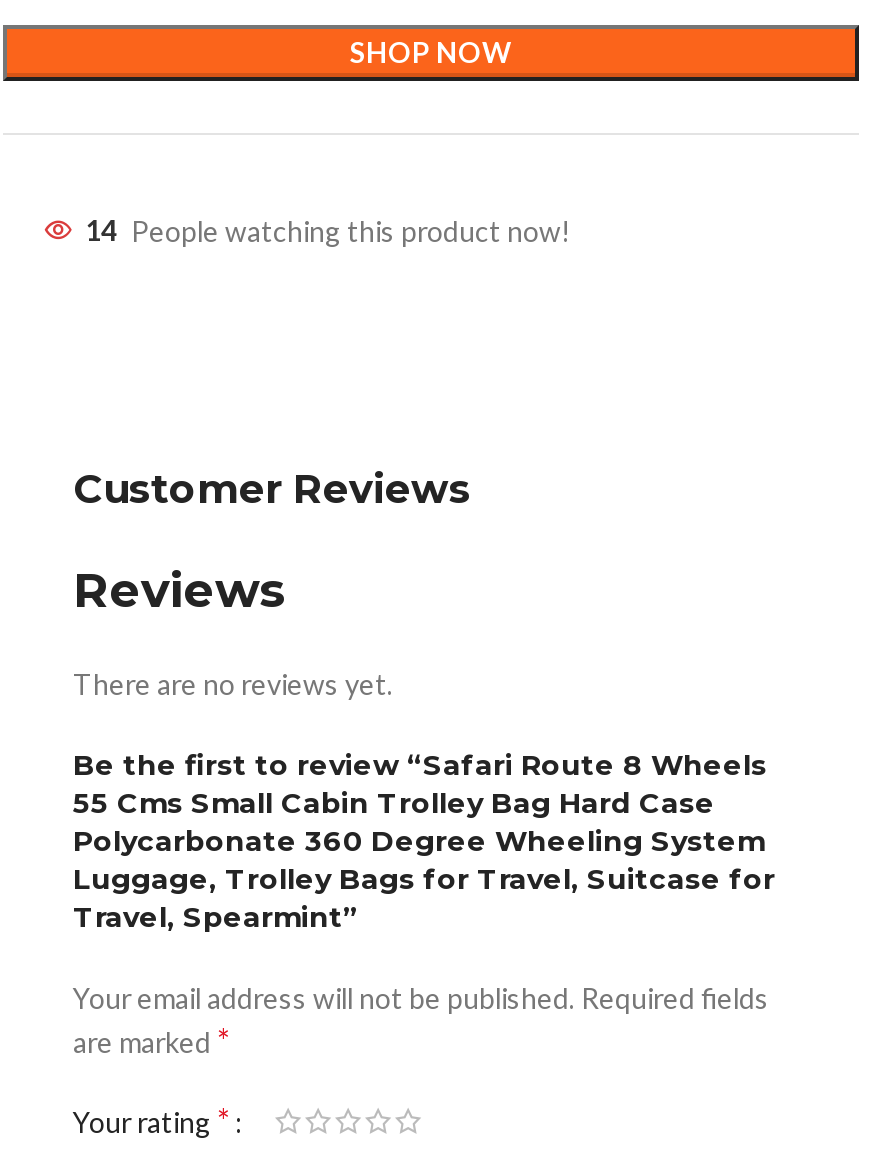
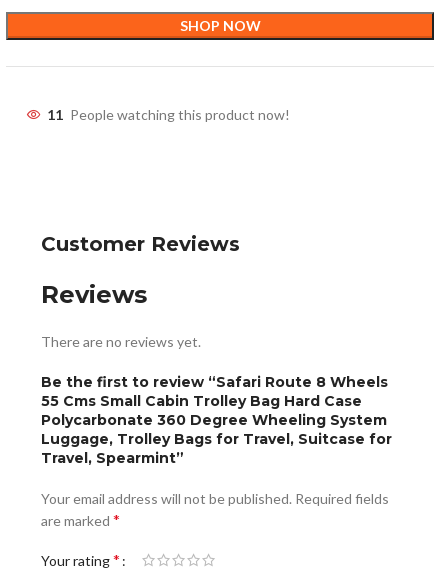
- 14 People watching this product now!
+ 11 People watching this product now!
